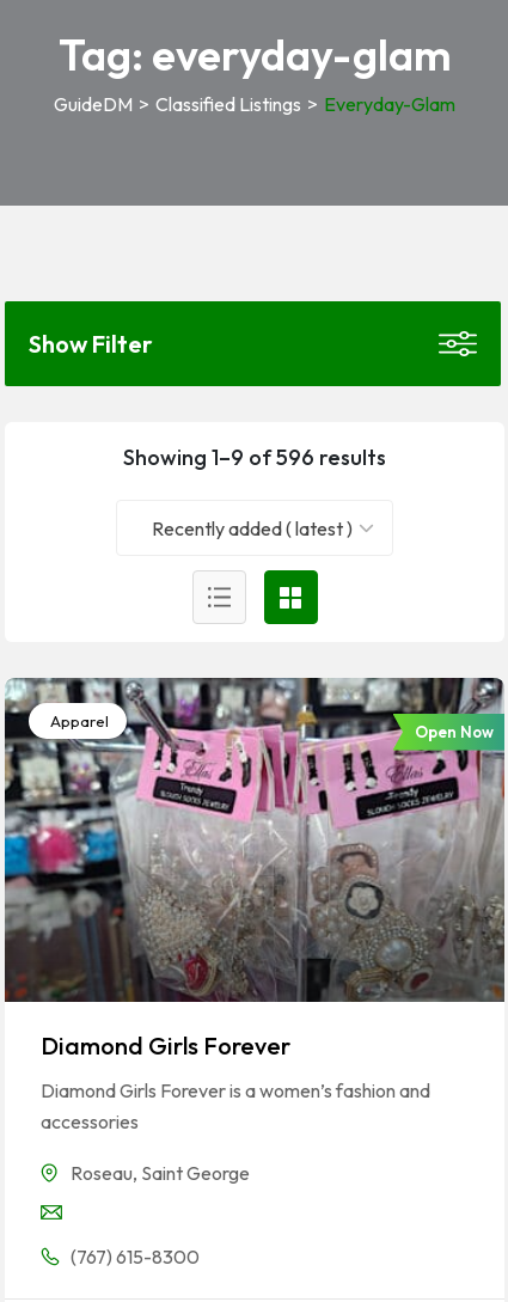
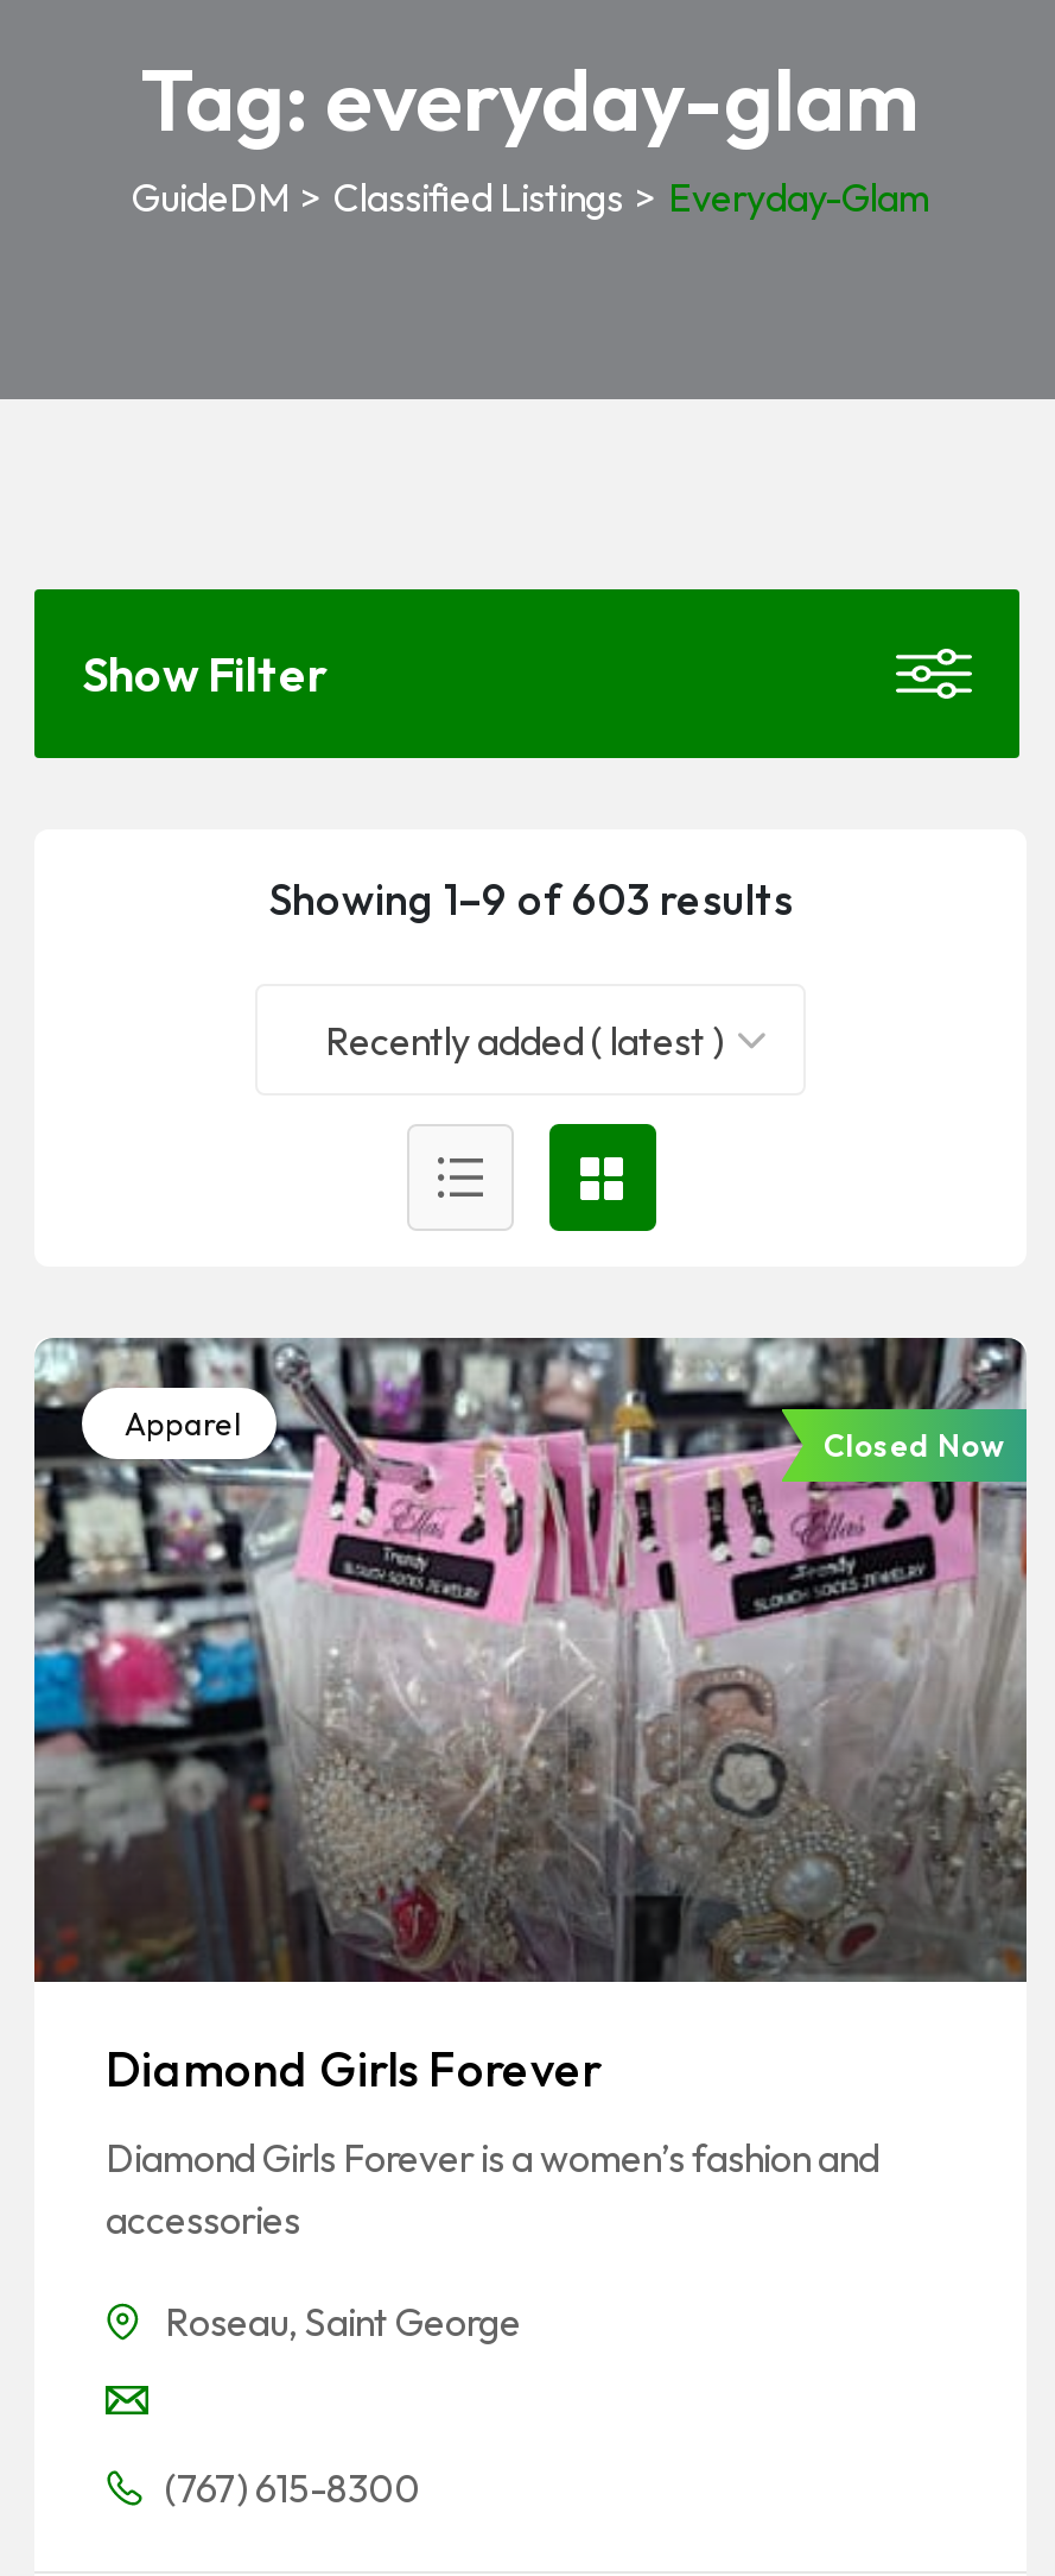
- Showing 1–9 of 596 results
+ Showing 1–9 of 603 results

- Open Now
+ Closed Now
